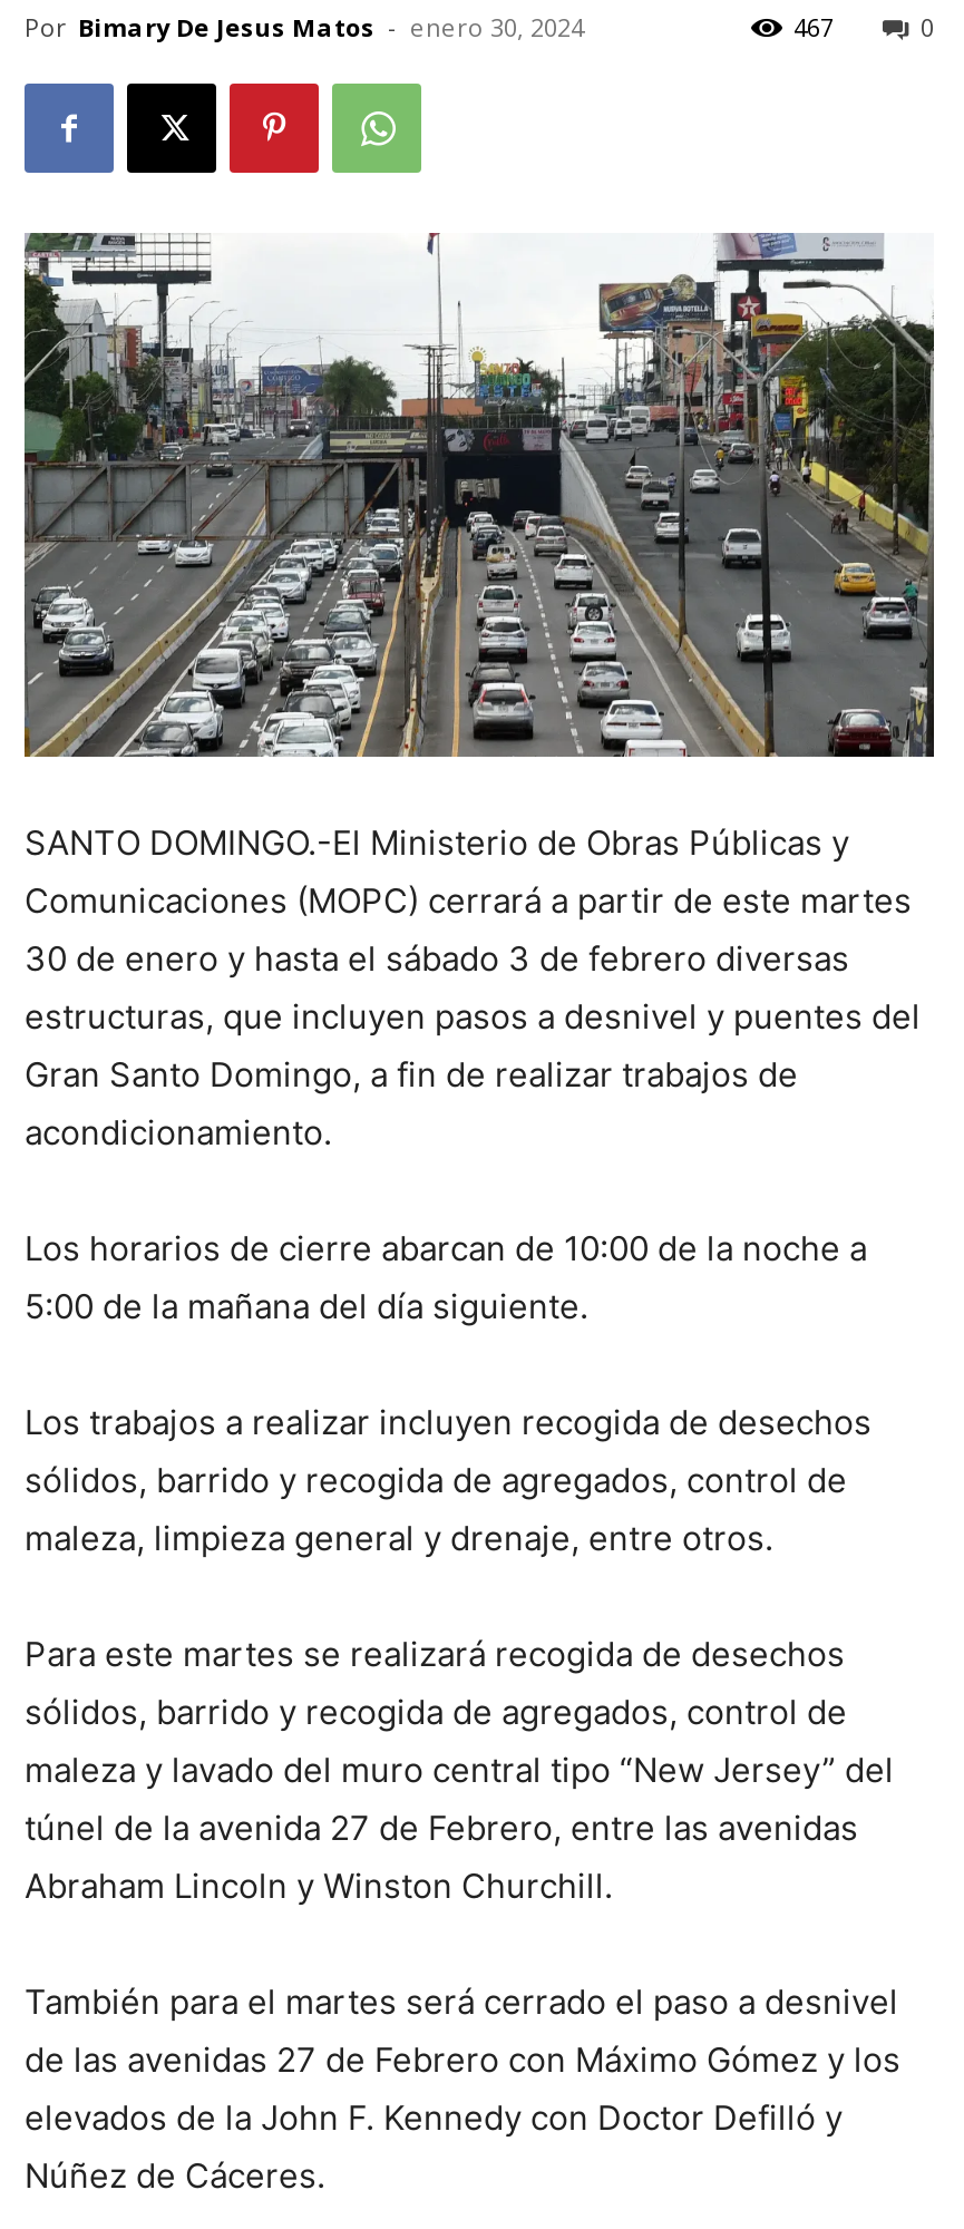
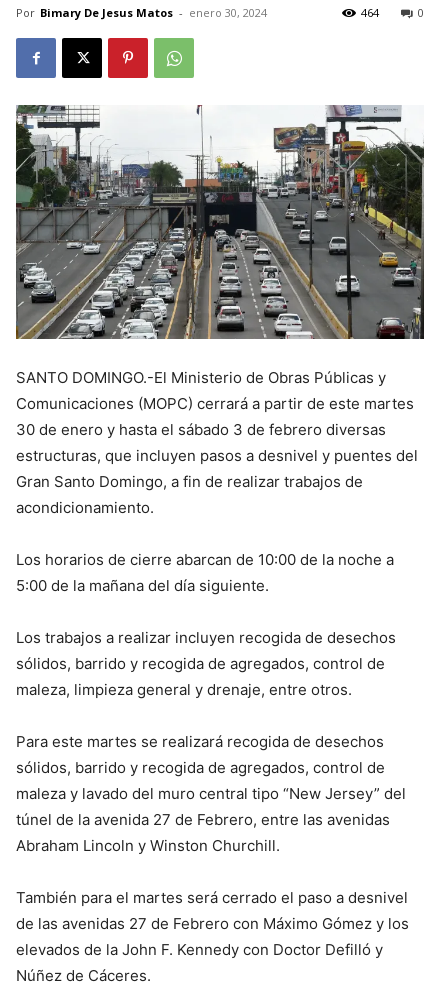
- 467
+ 464
